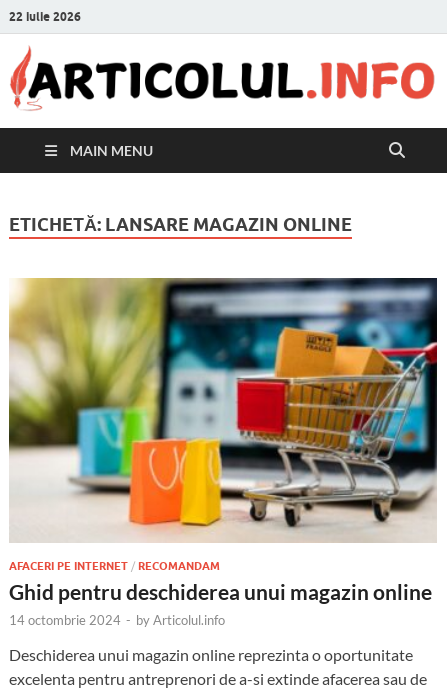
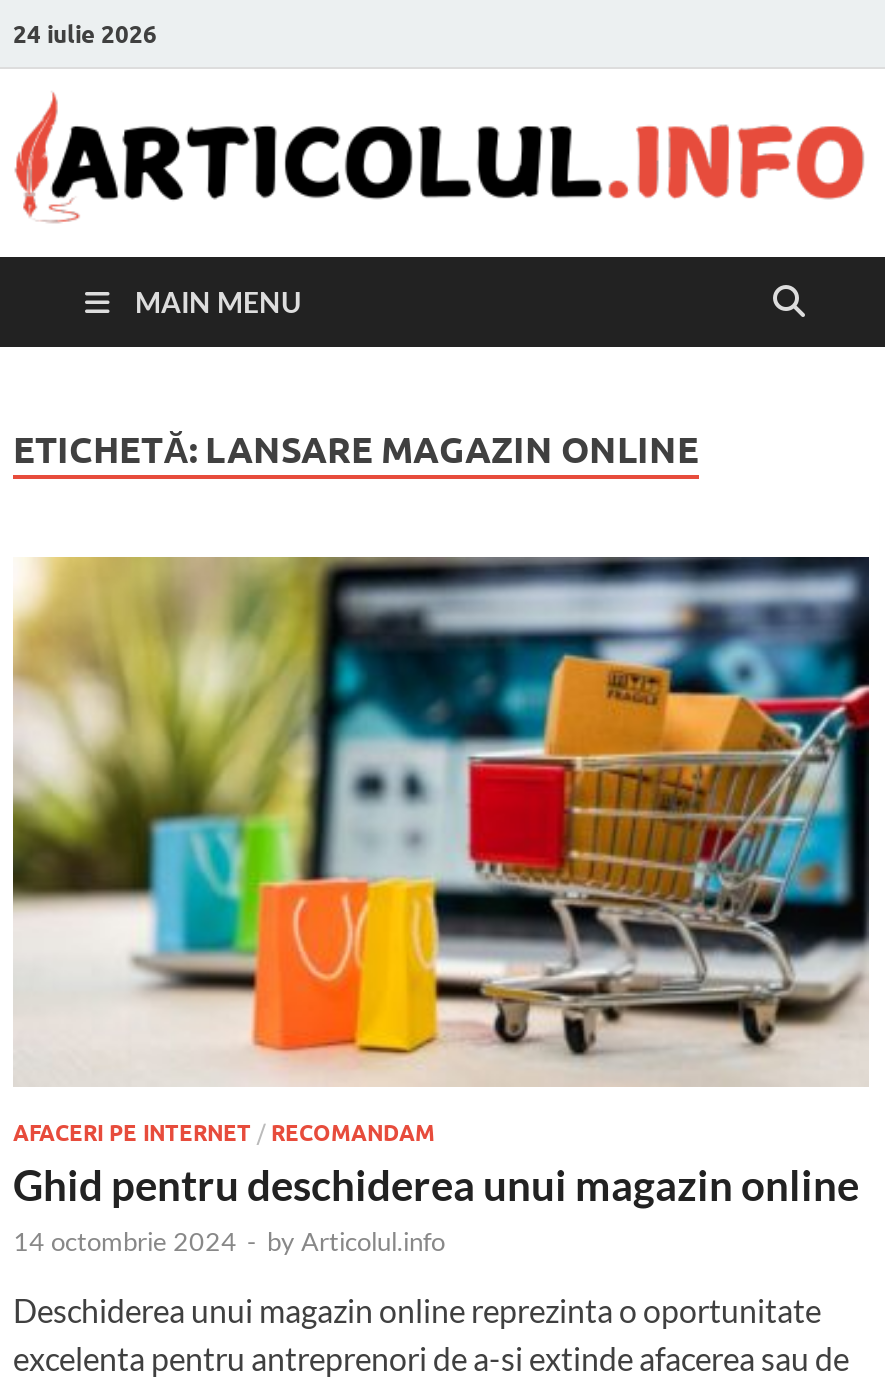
- 22 iulie 2026
+ 24 iulie 2026
